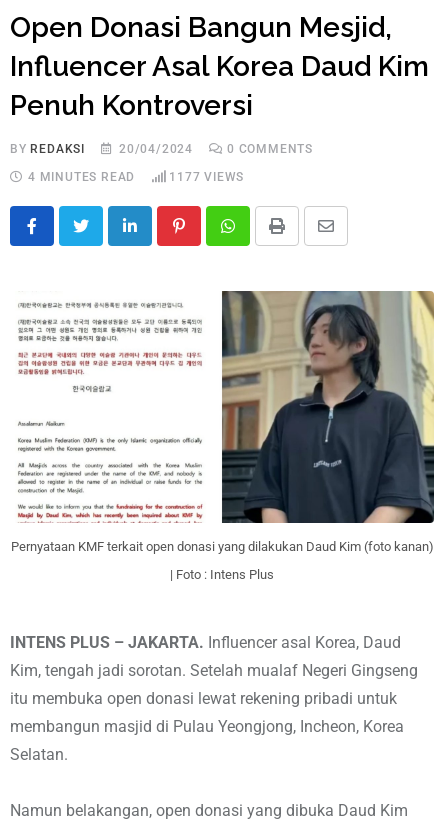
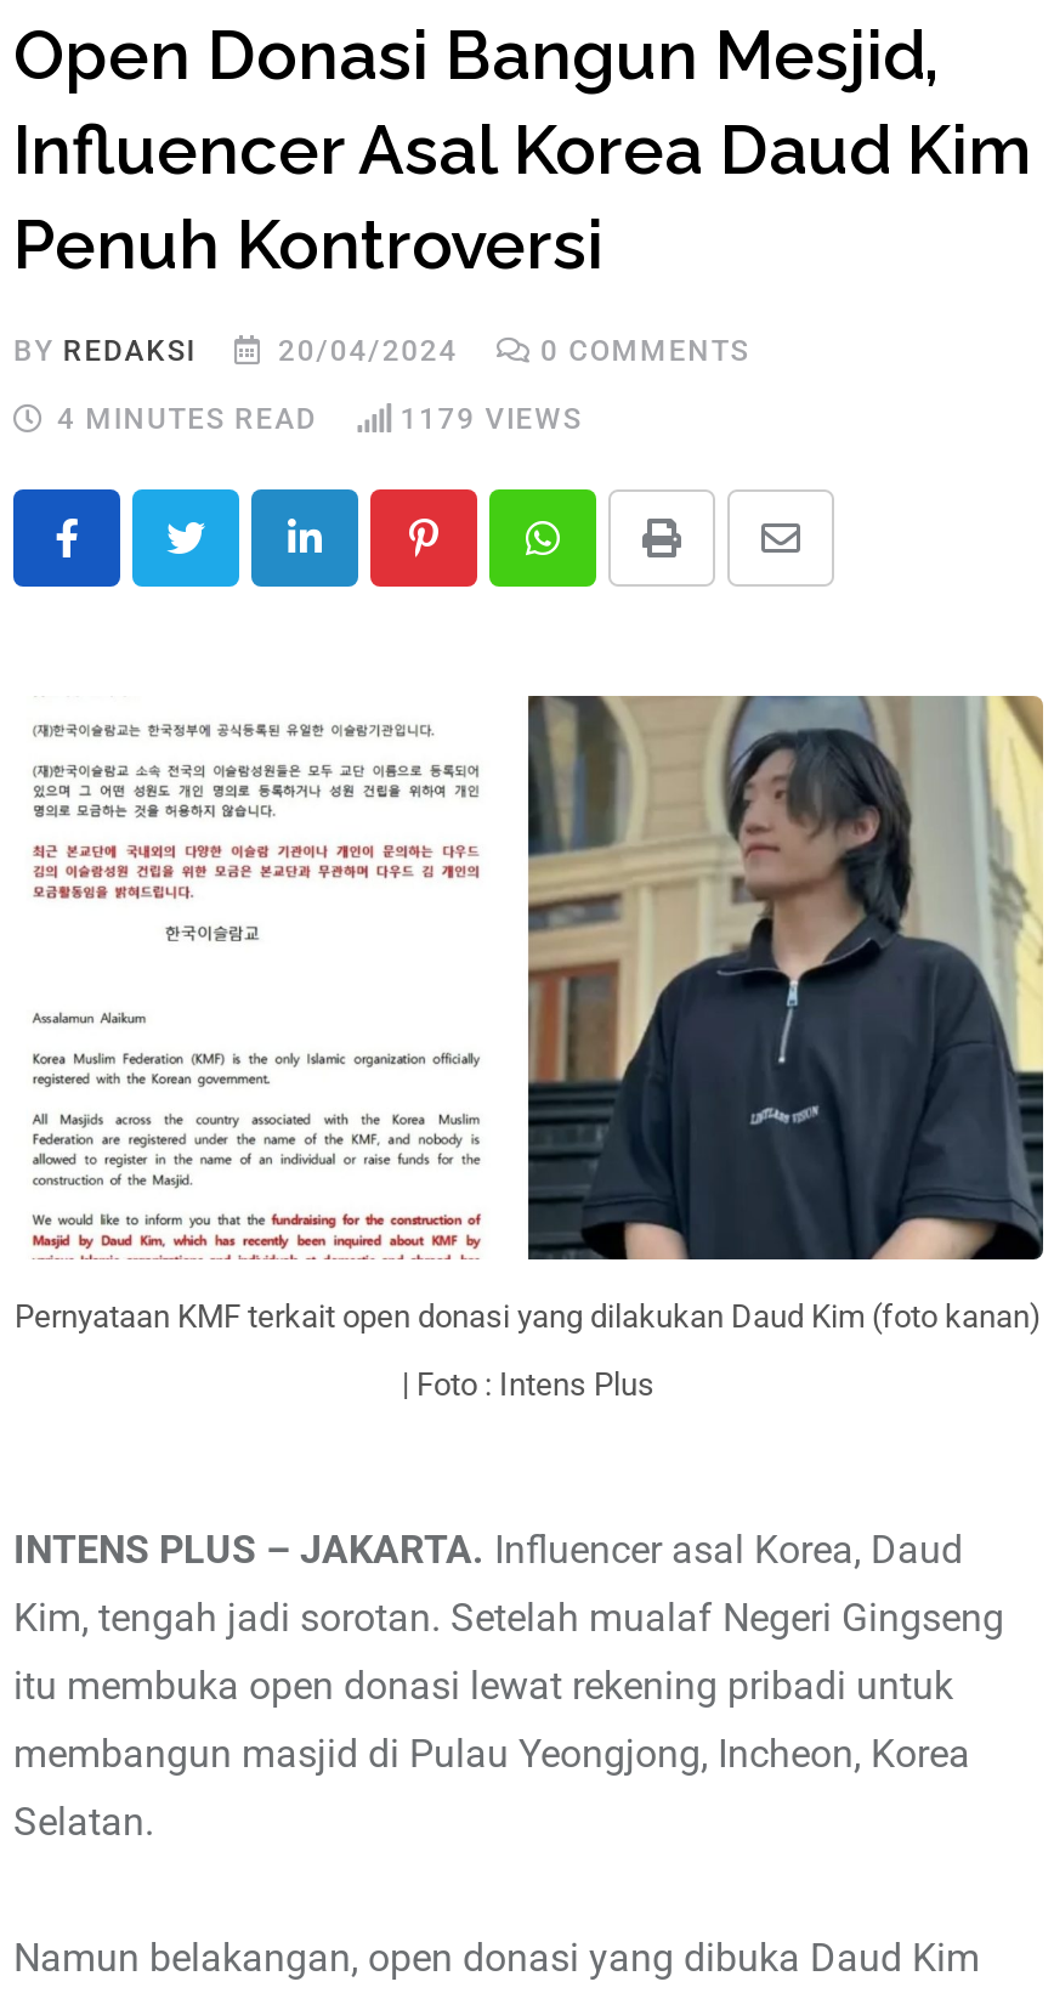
- 1177 VIEWS
+ 1179 VIEWS
